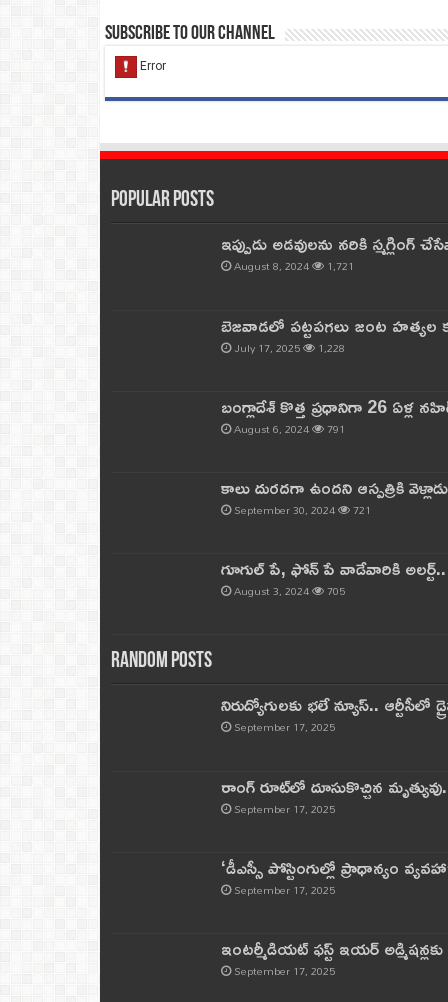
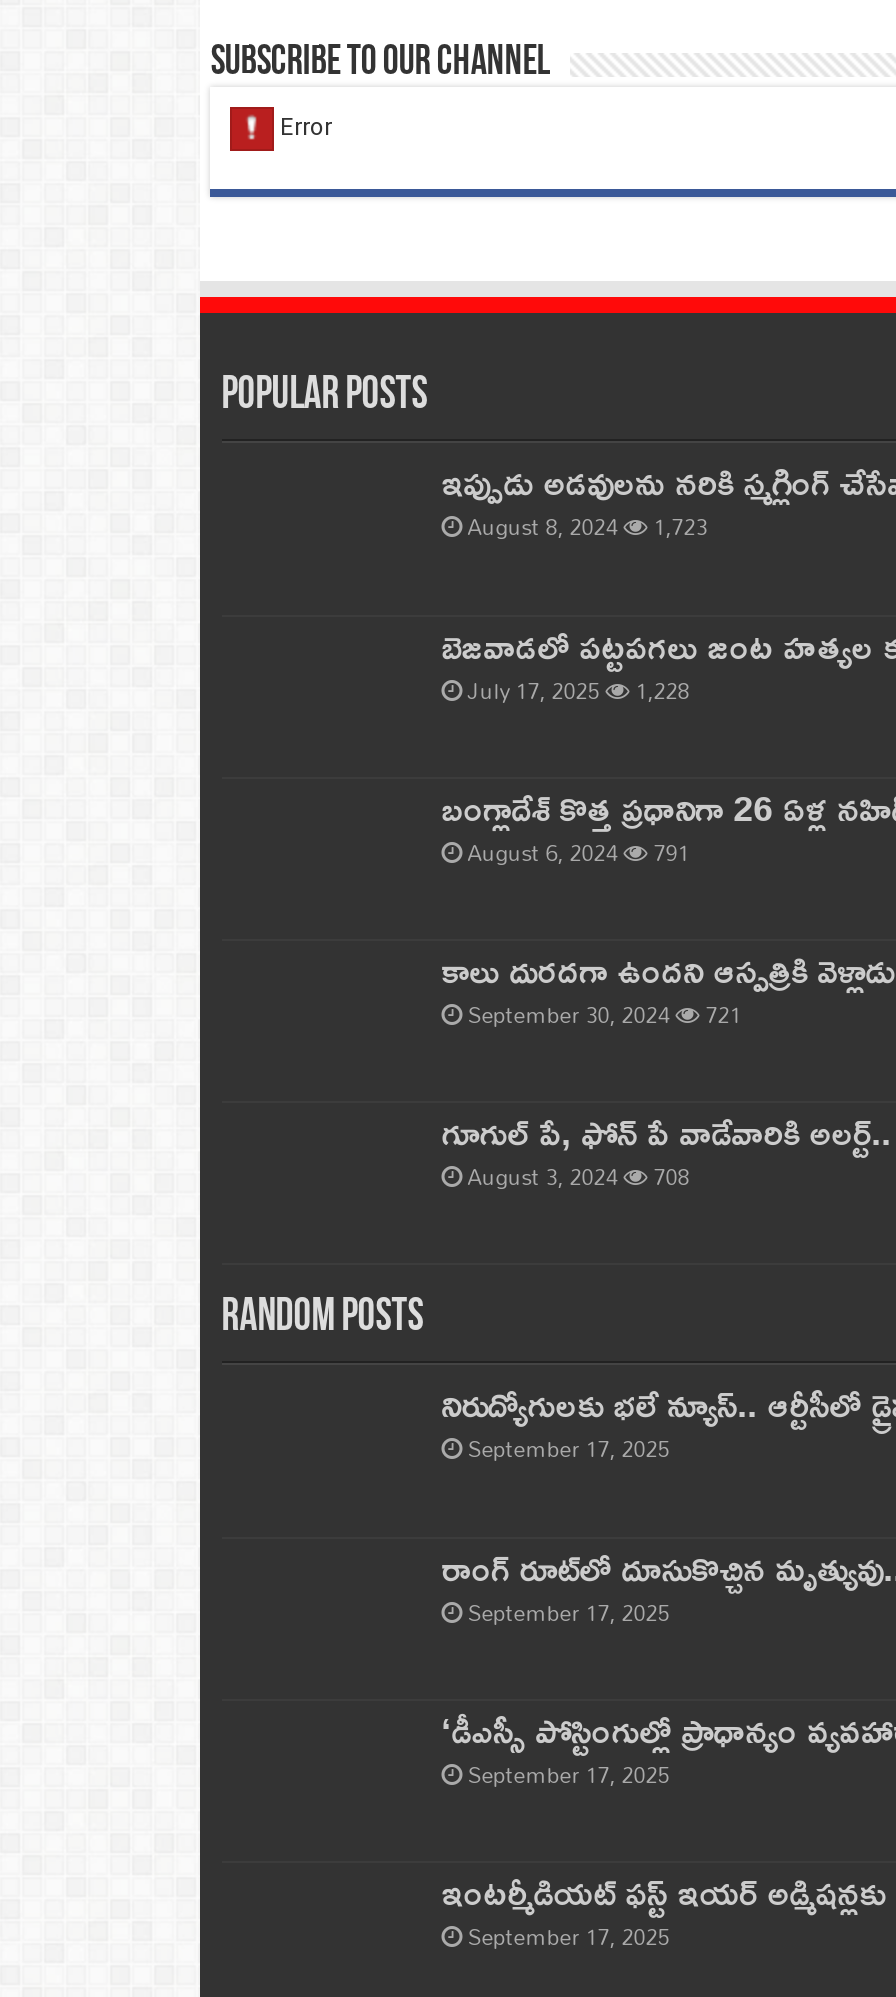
- August 8, 2024 1,721
+ August 8, 2024 1,723

- August 3, 2024 705
+ August 3, 2024 708
